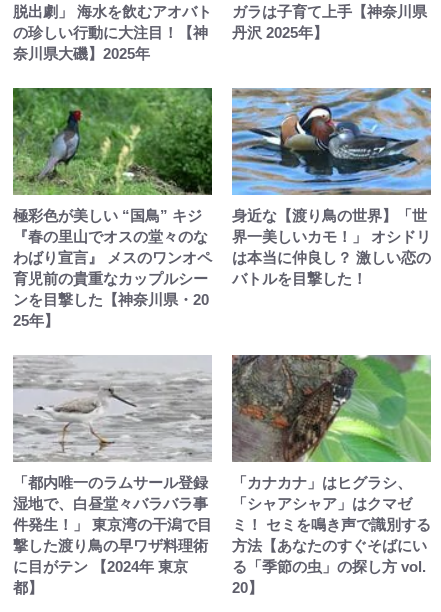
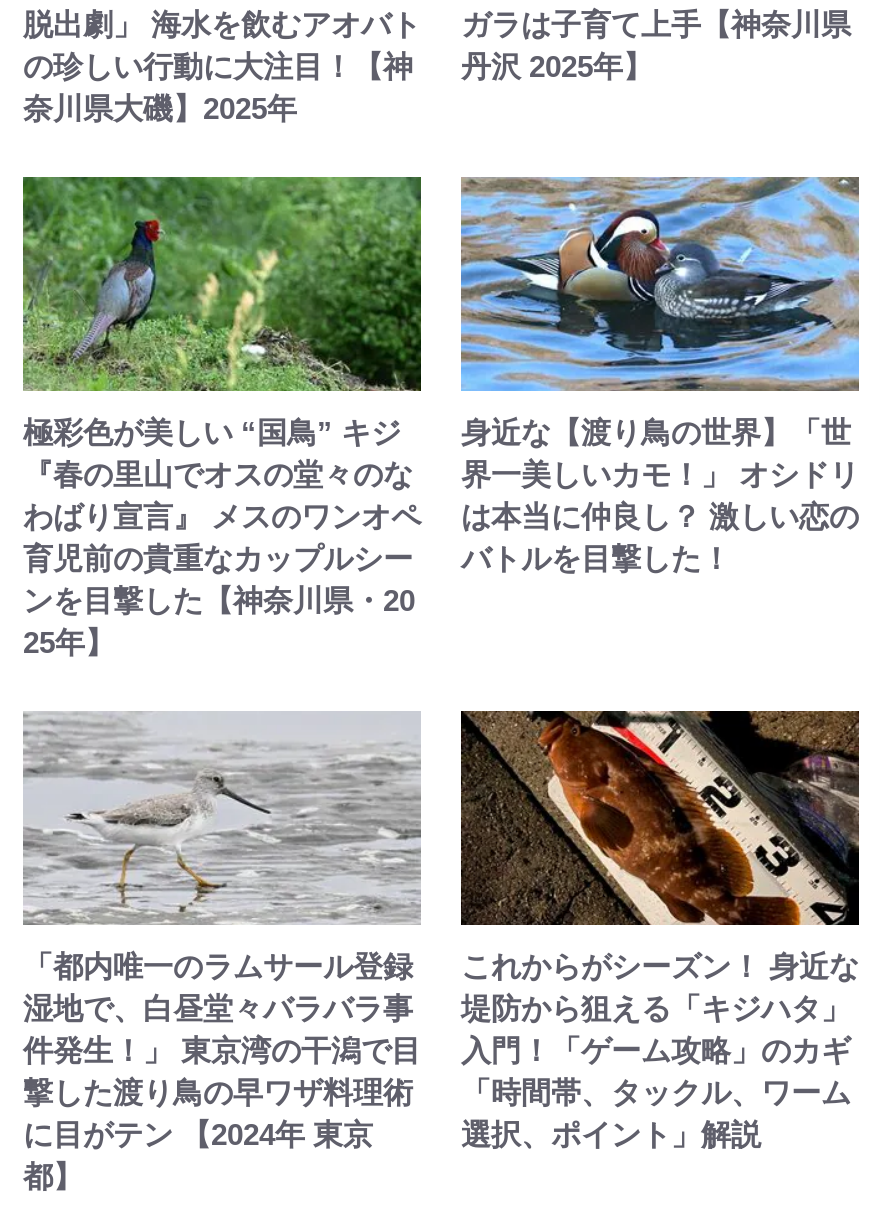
- [image]
- 「カナカナ」はヒグラシ、
- 「シャアシャア」はクマゼ
- ミ！ セミを鳴き声で識別する
- 方法【あなたのすぐそばにい
- る「季節の虫」の探し方 vol.
- 20】
+ [image]
+ これからがシーズン！ 身近な
+ 堤防から狙える「キジハタ」
+ 入門！「ゲーム攻略」のカギ
+ 「時間帯、タックル、ワーム
+ 選択、ポイント」解説
